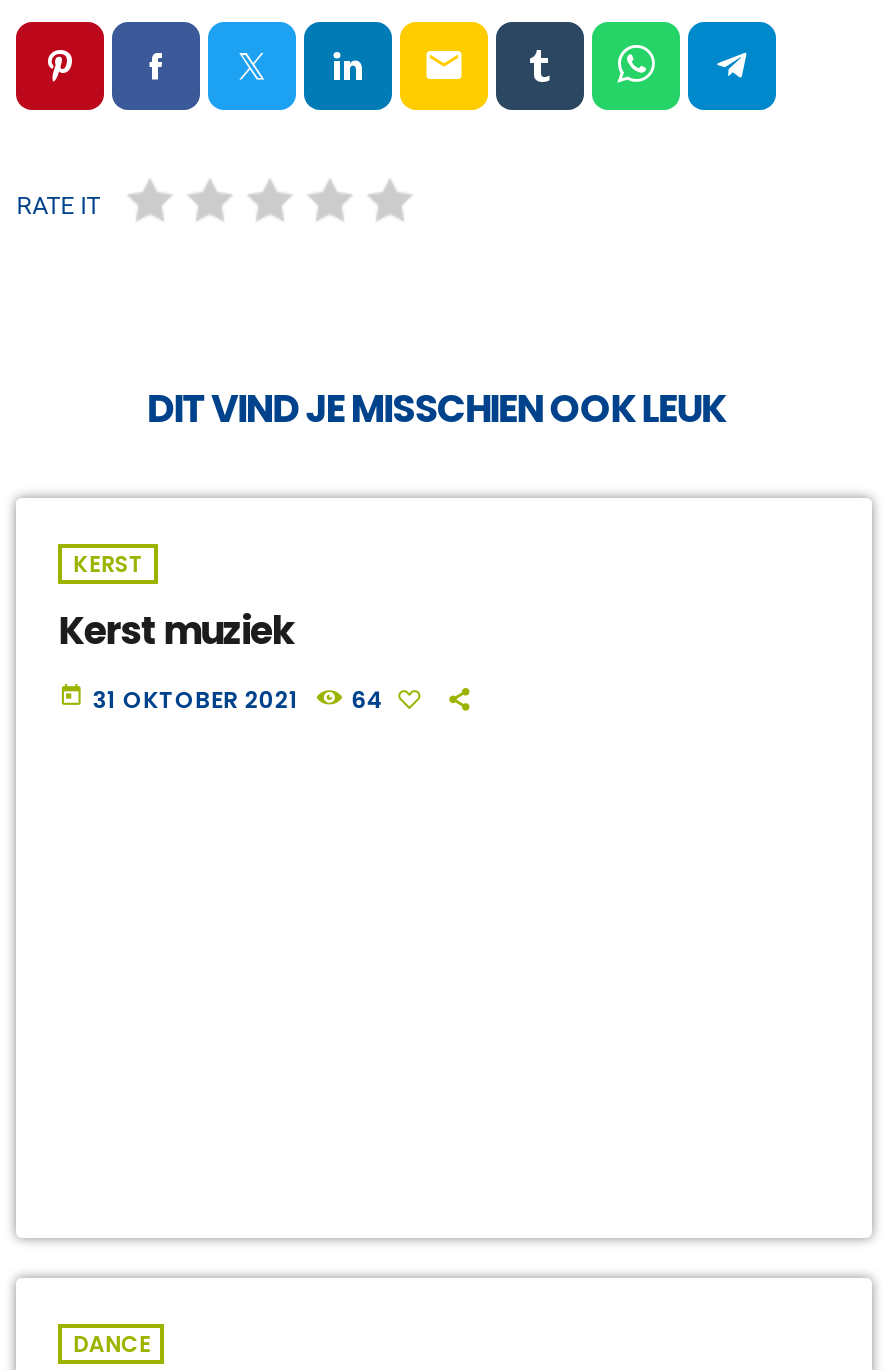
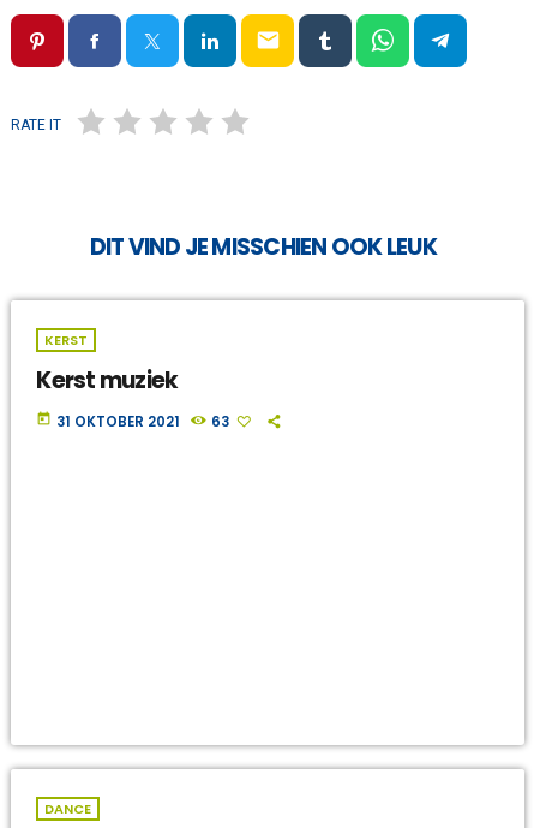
- 64
+ 63
